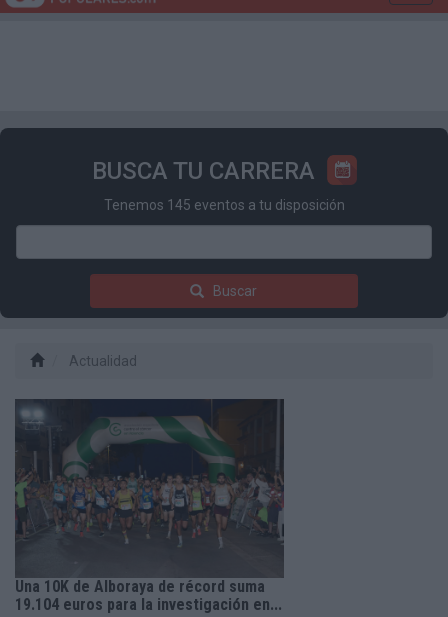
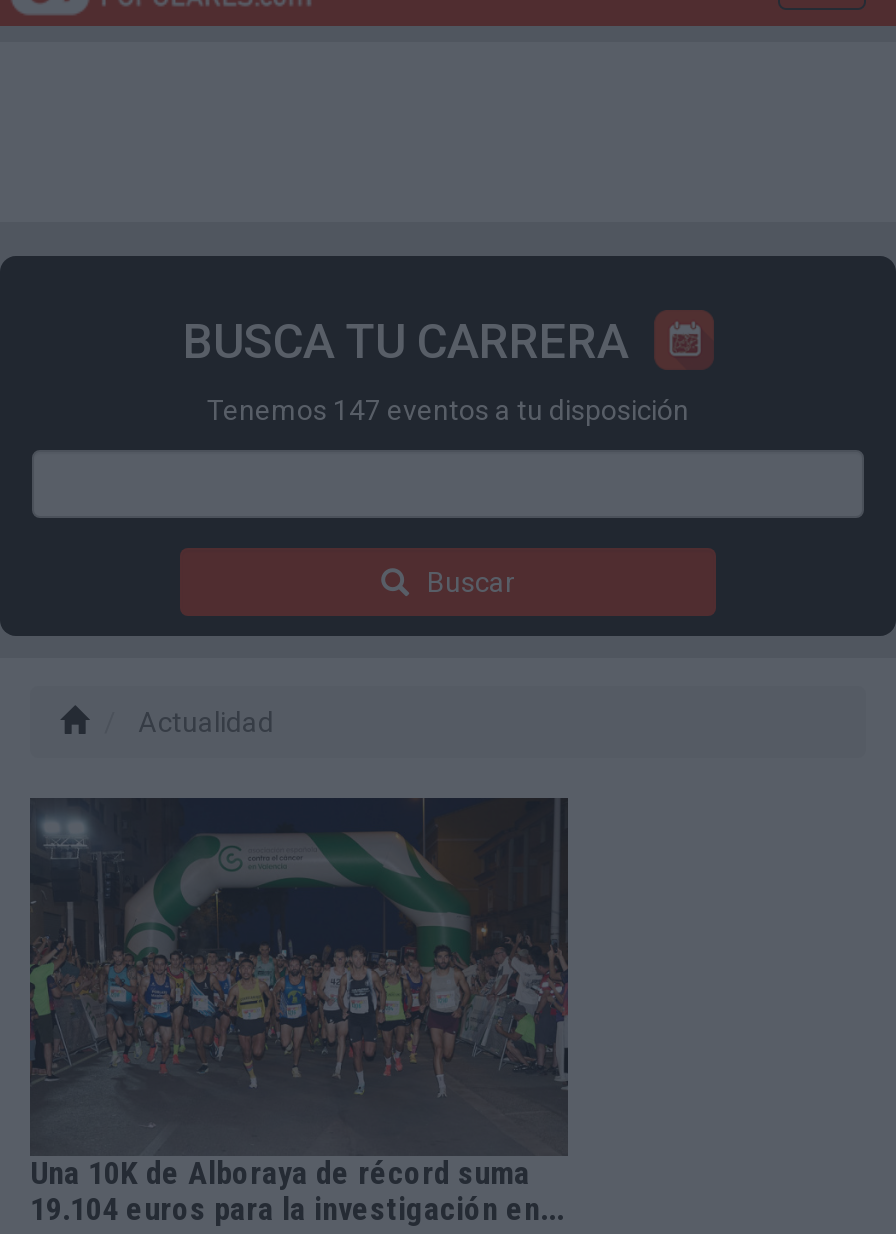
- Tenemos 145 eventos a tu disposición
+ Tenemos 147 eventos a tu disposición
